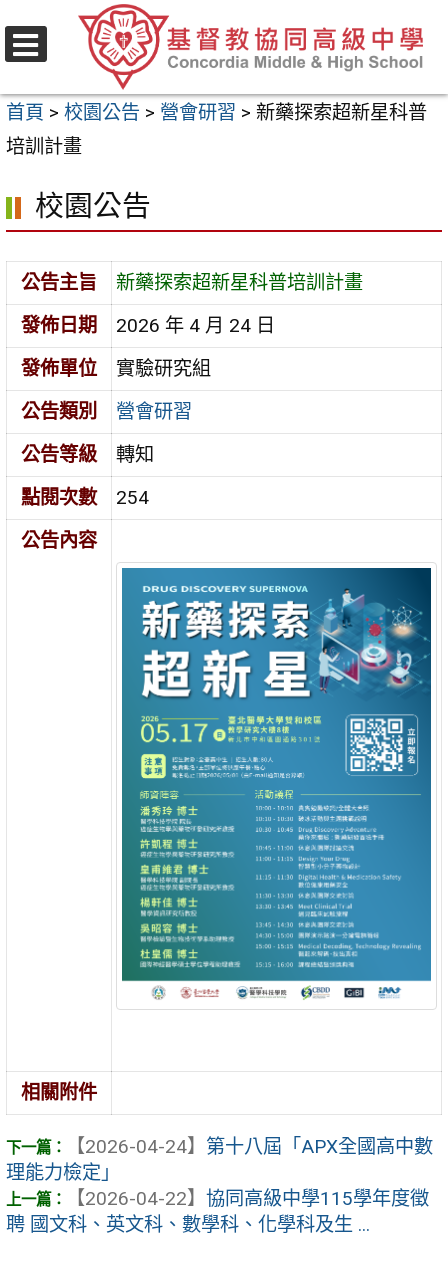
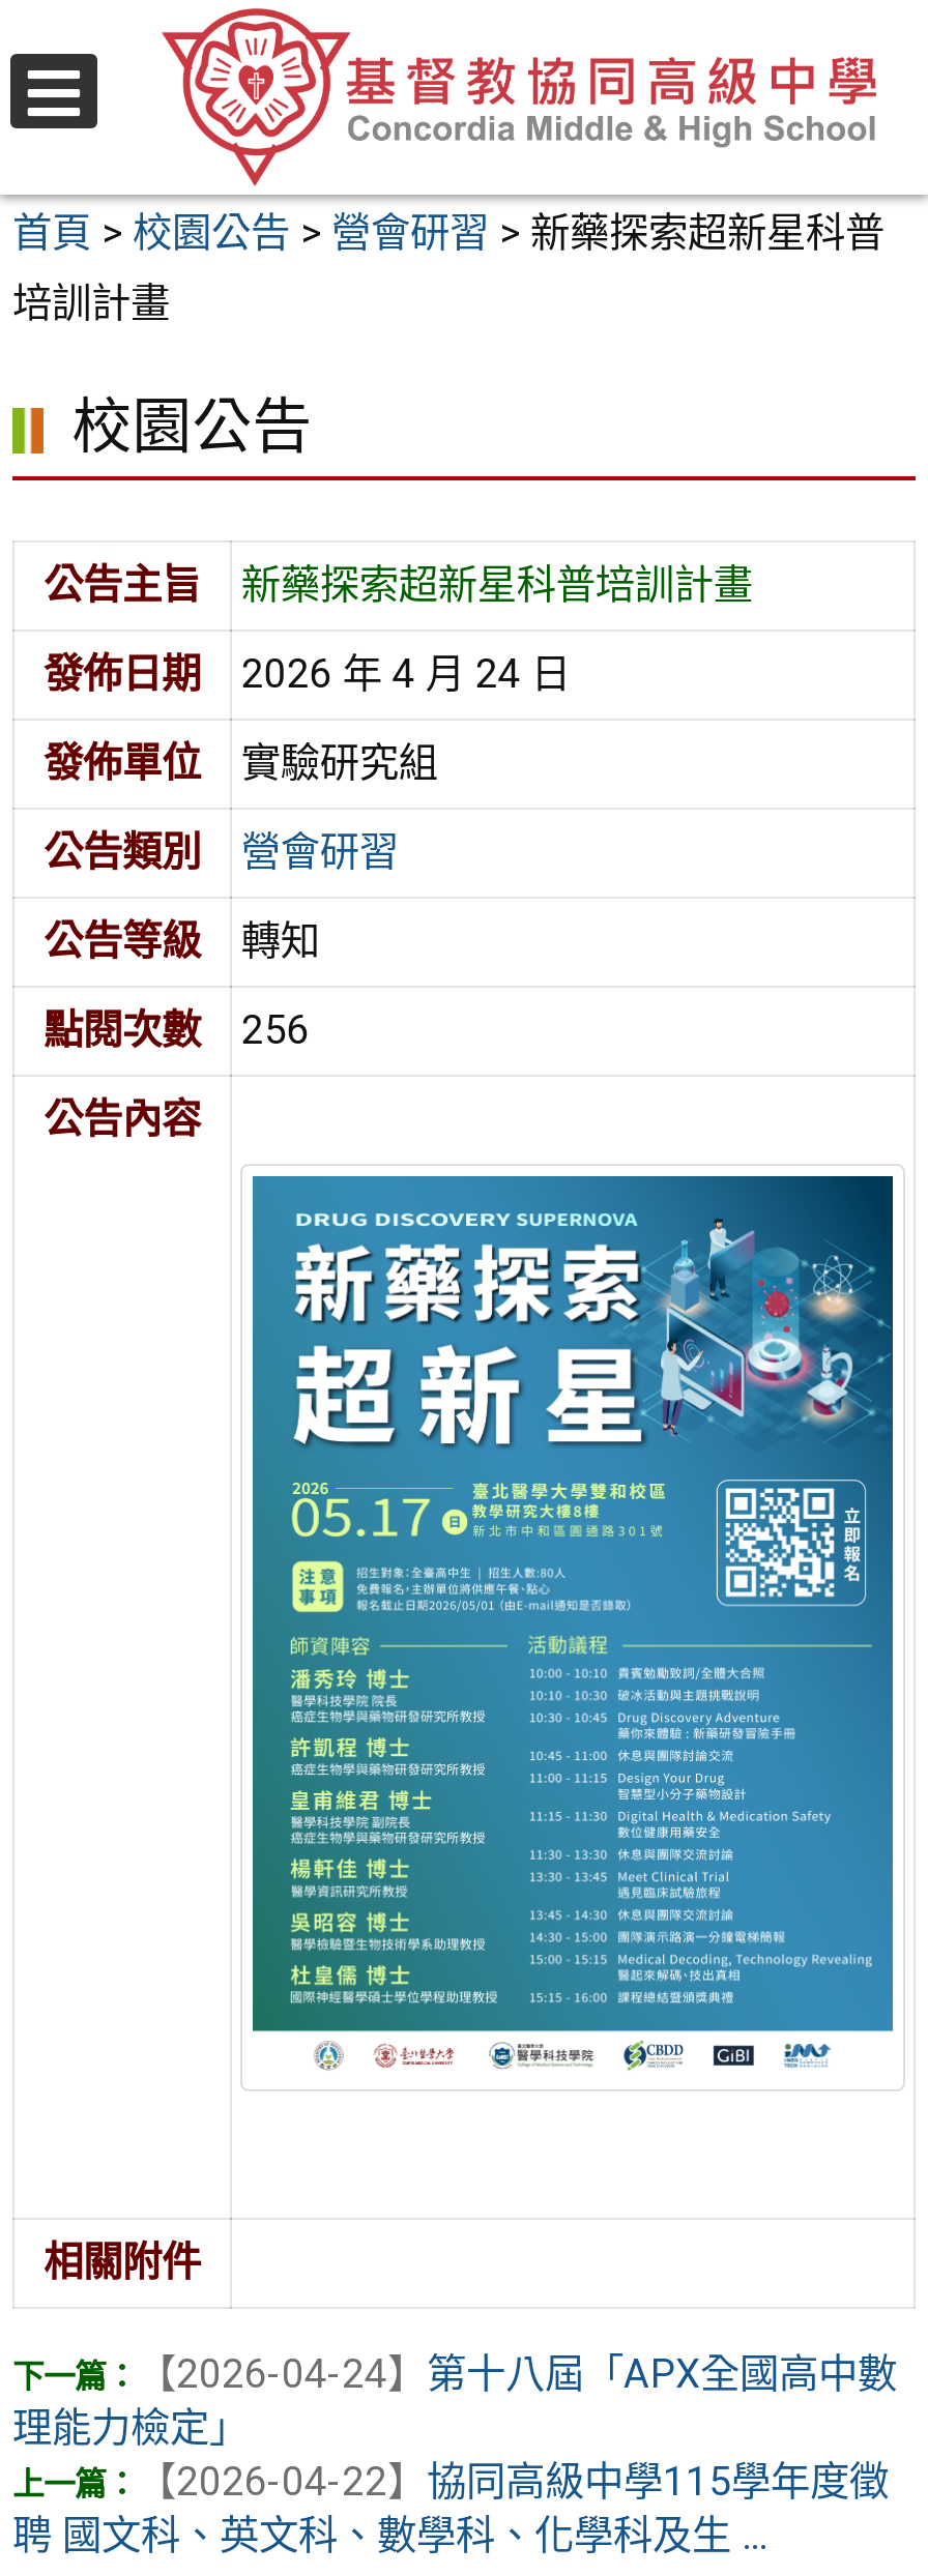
- 點閱次數 254
+ 點閱次數 256
